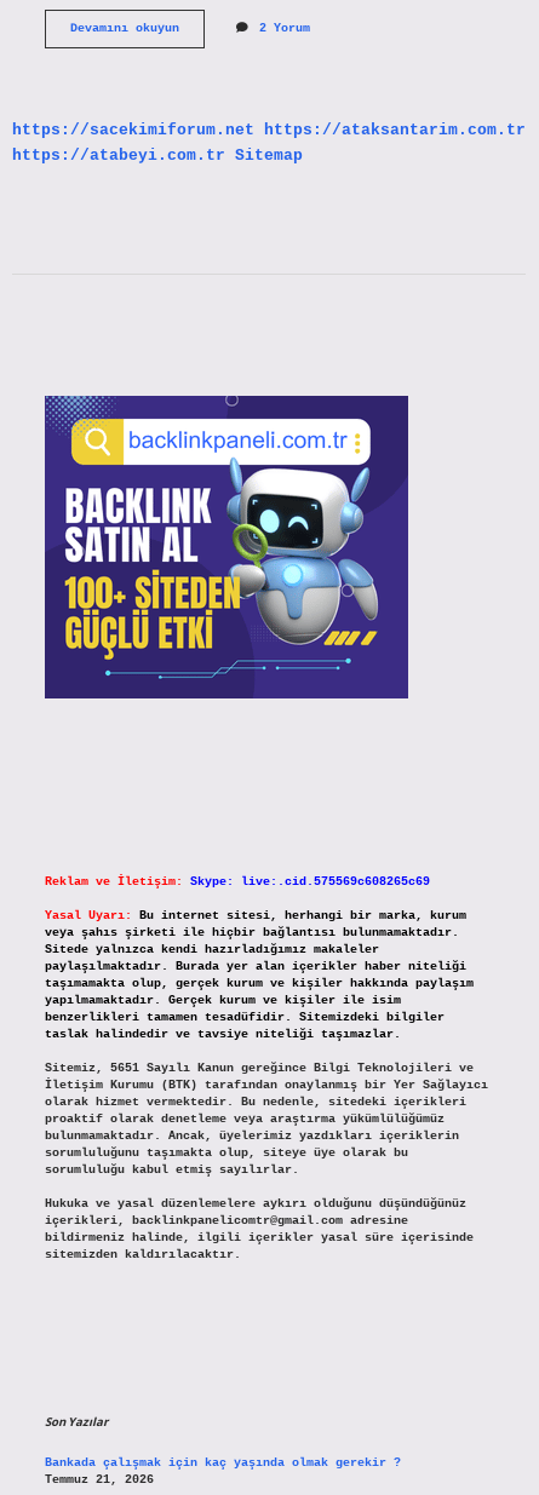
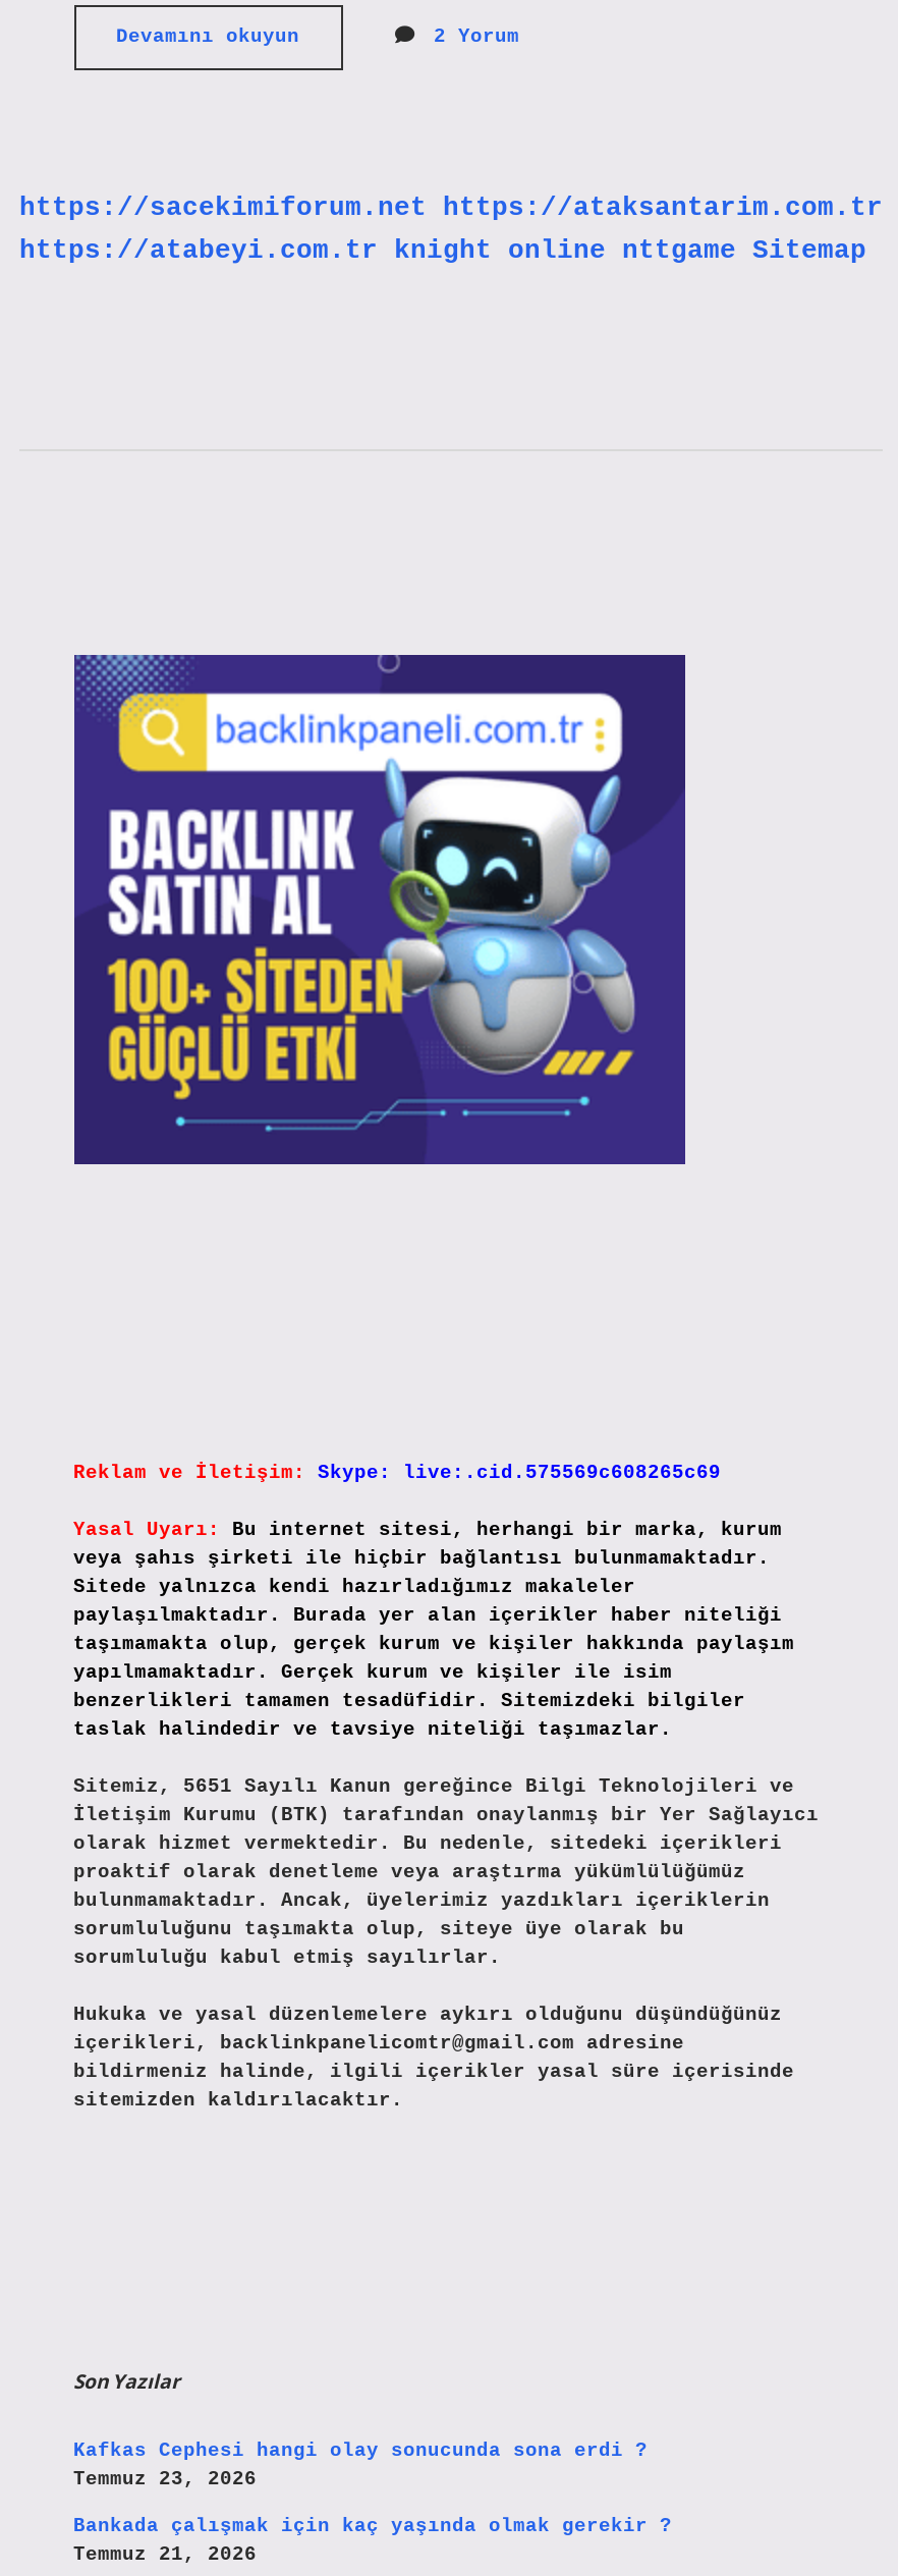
- https://atabeyi.com.tr Sitemap
+ https://atabeyi.com.tr knight online nttgame Sitemap

+ Kafkas Cephesi hangi olay sonucunda sona erdi ?
+ Temmuz 23, 2026
